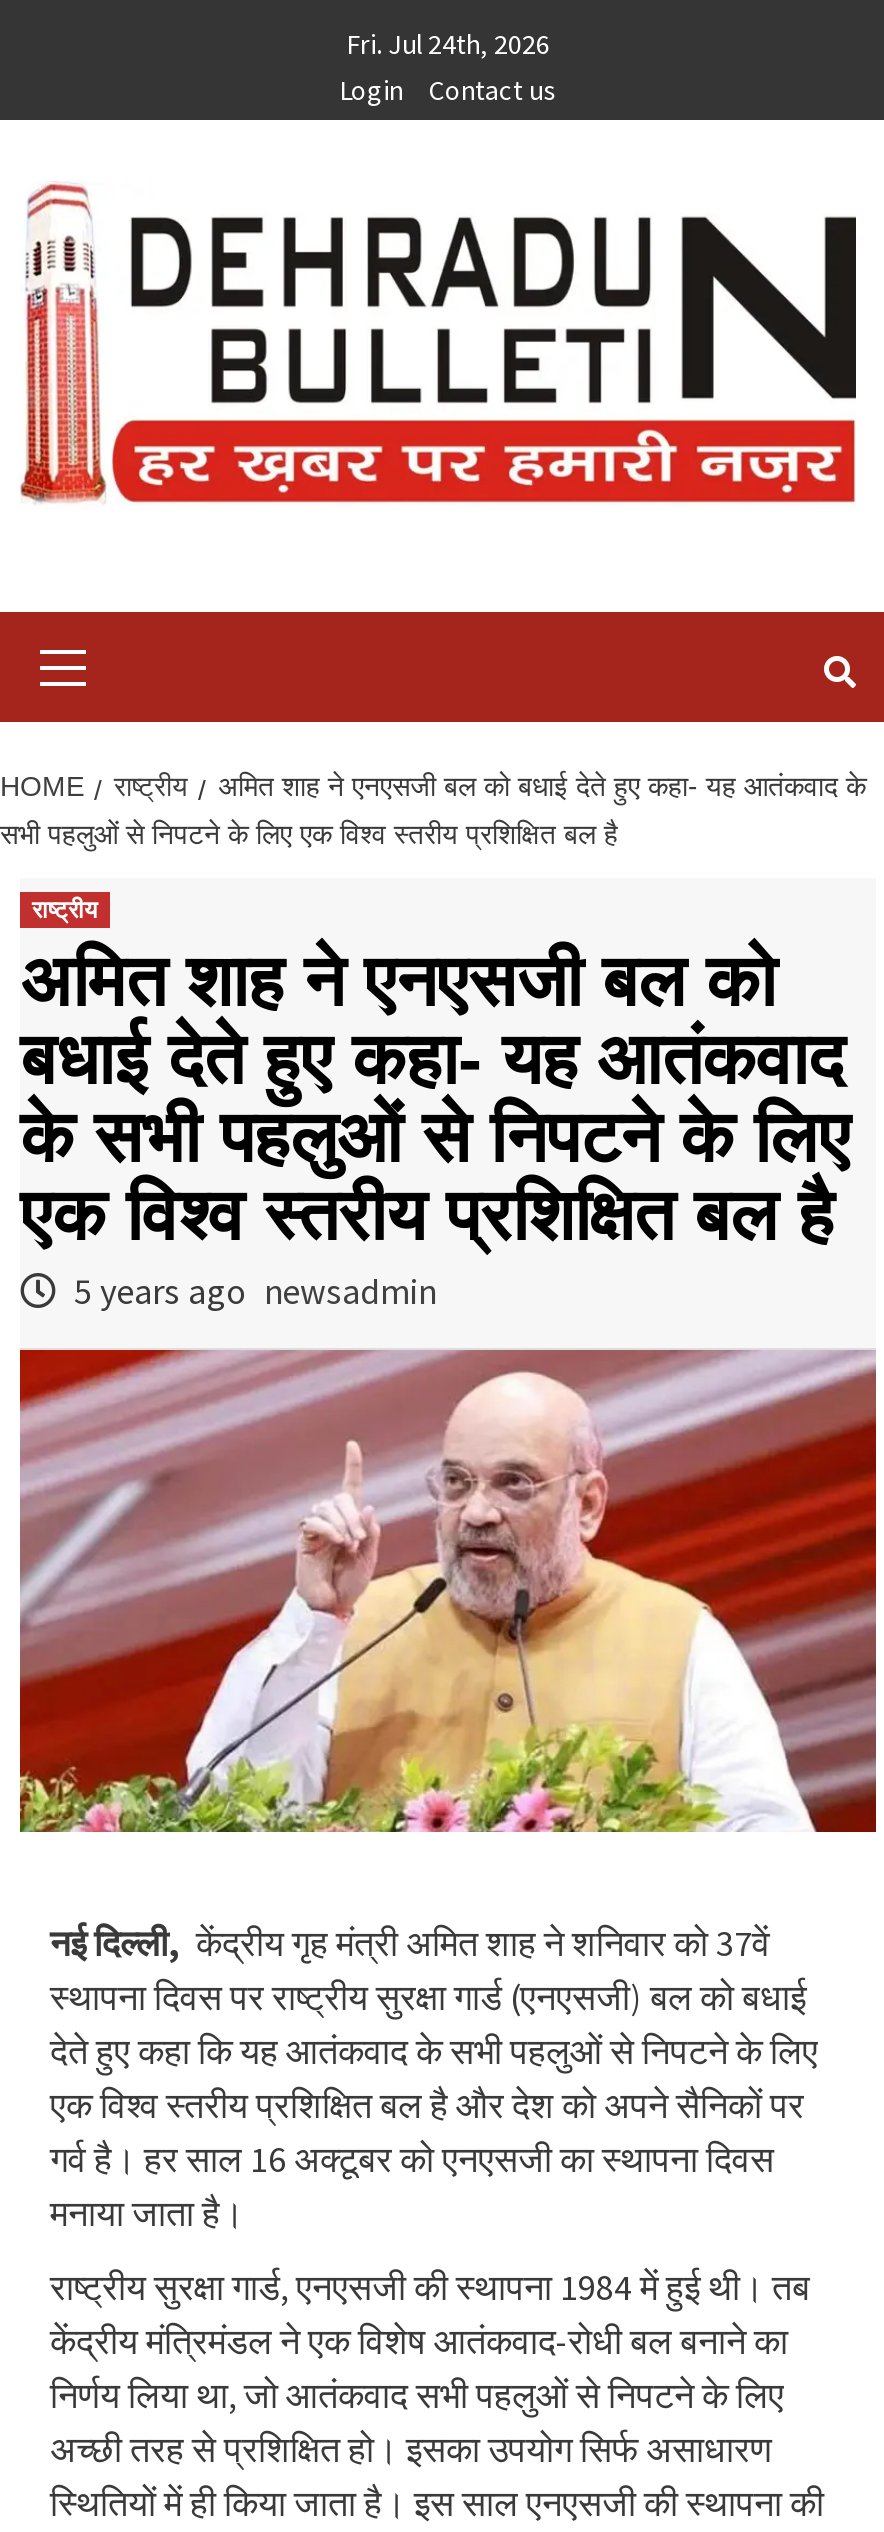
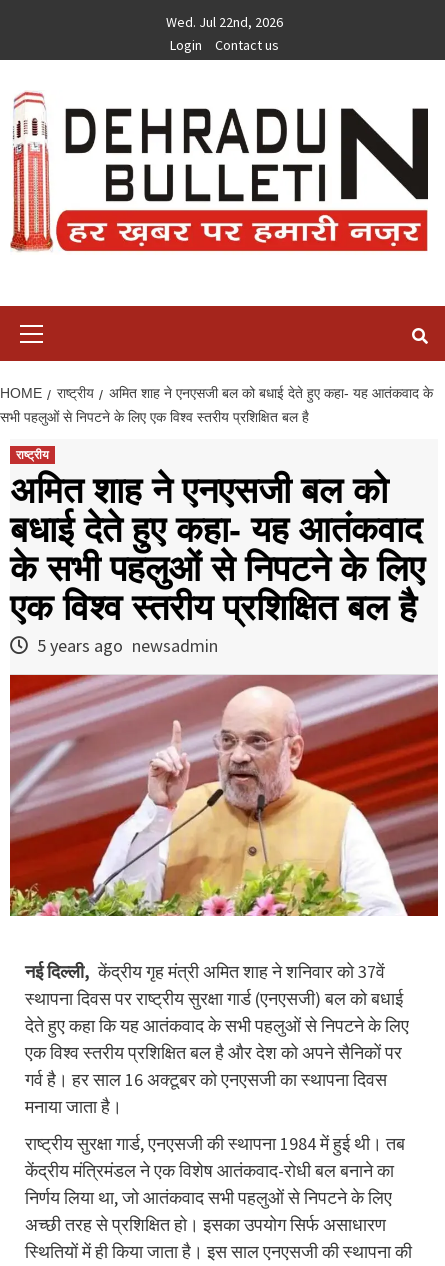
- Fri. Jul 24th, 2026
+ Wed. Jul 22nd, 2026
